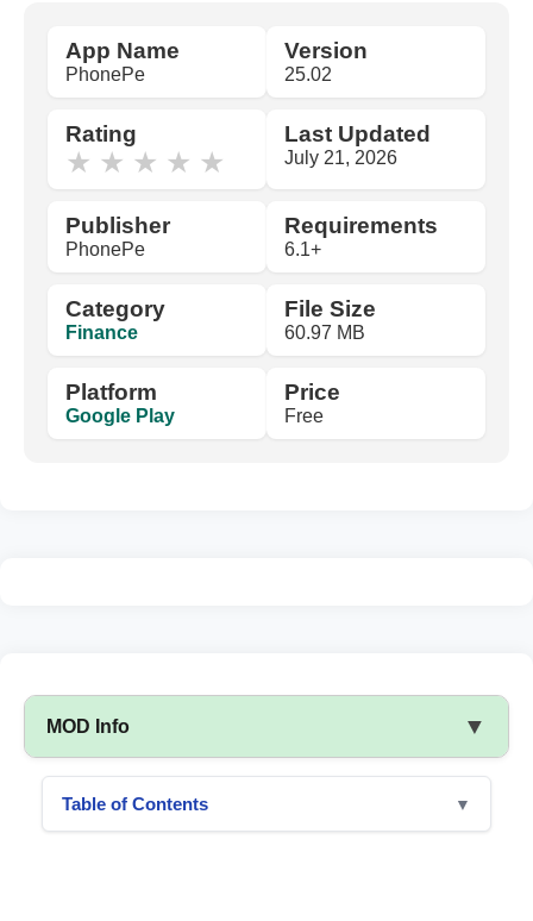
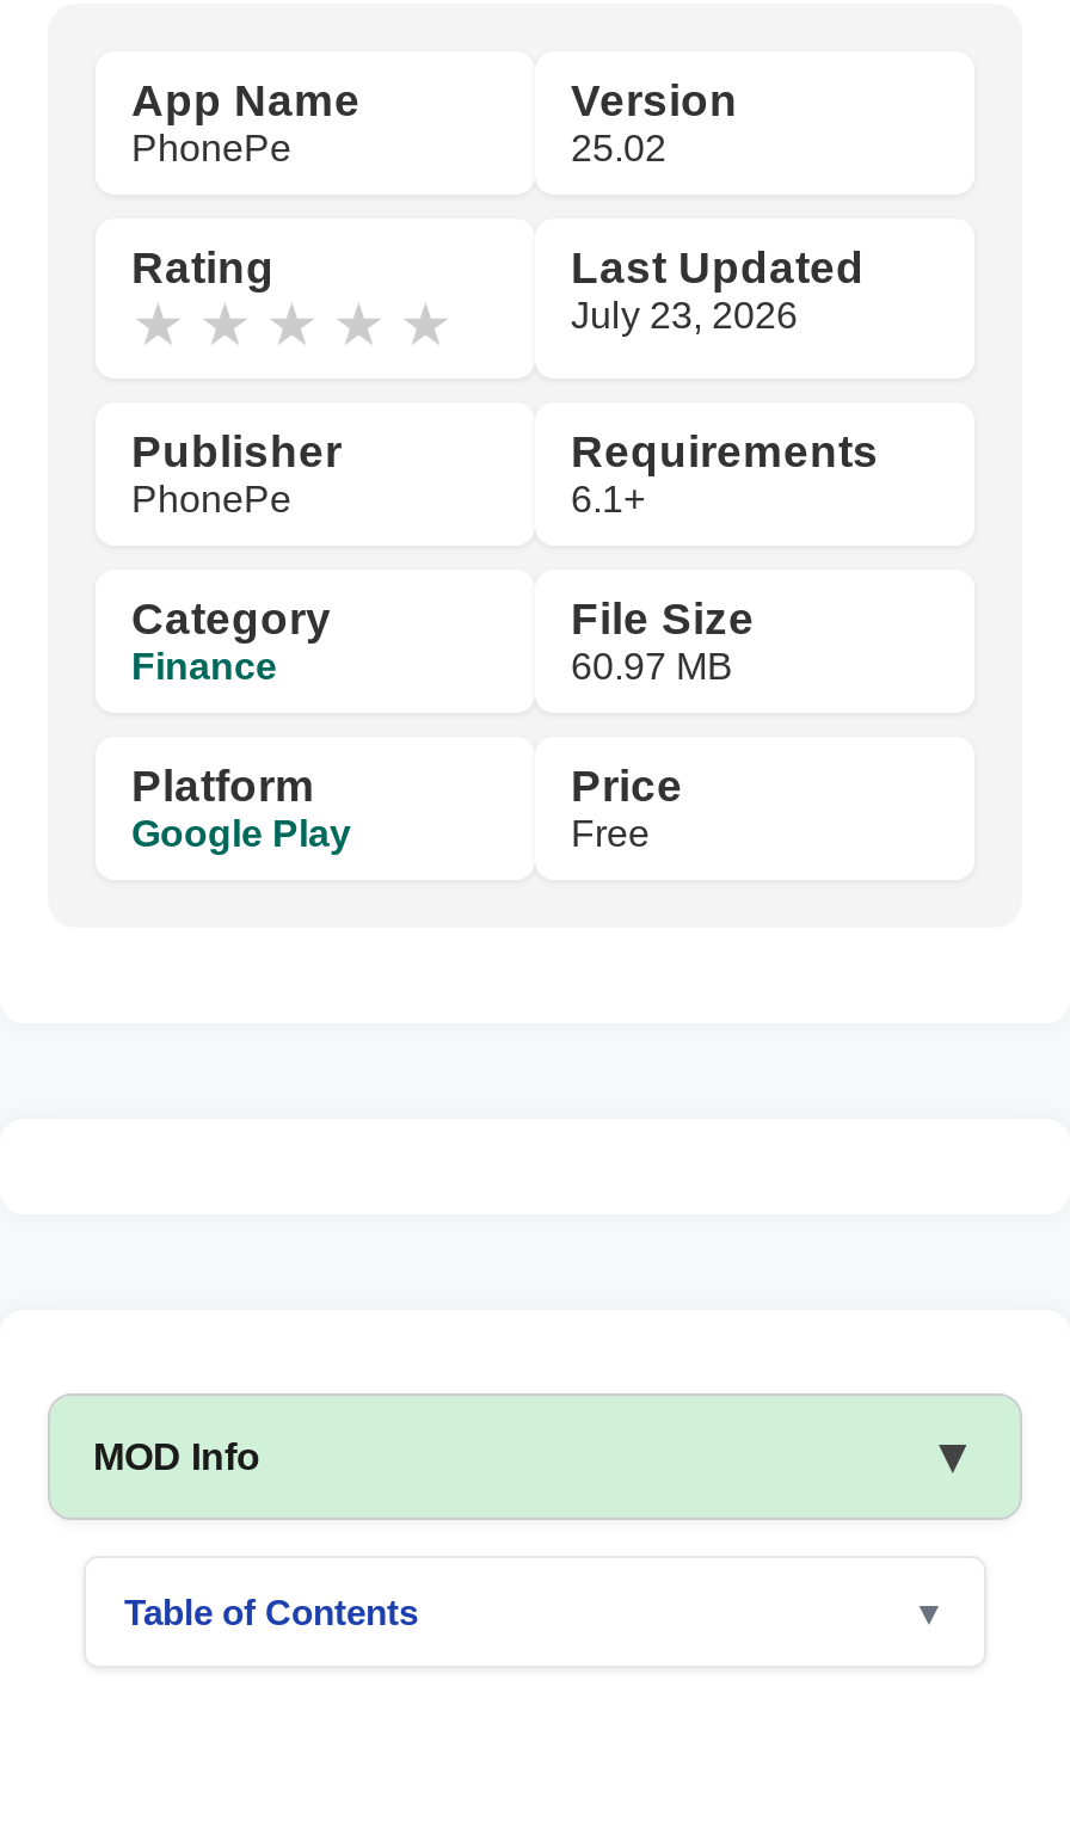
- July 21, 2026
+ July 23, 2026
